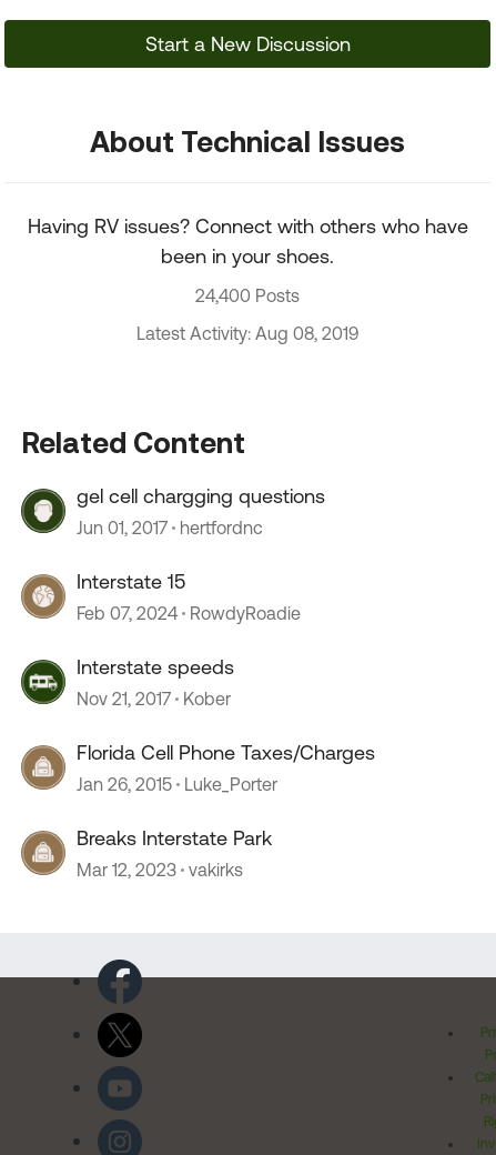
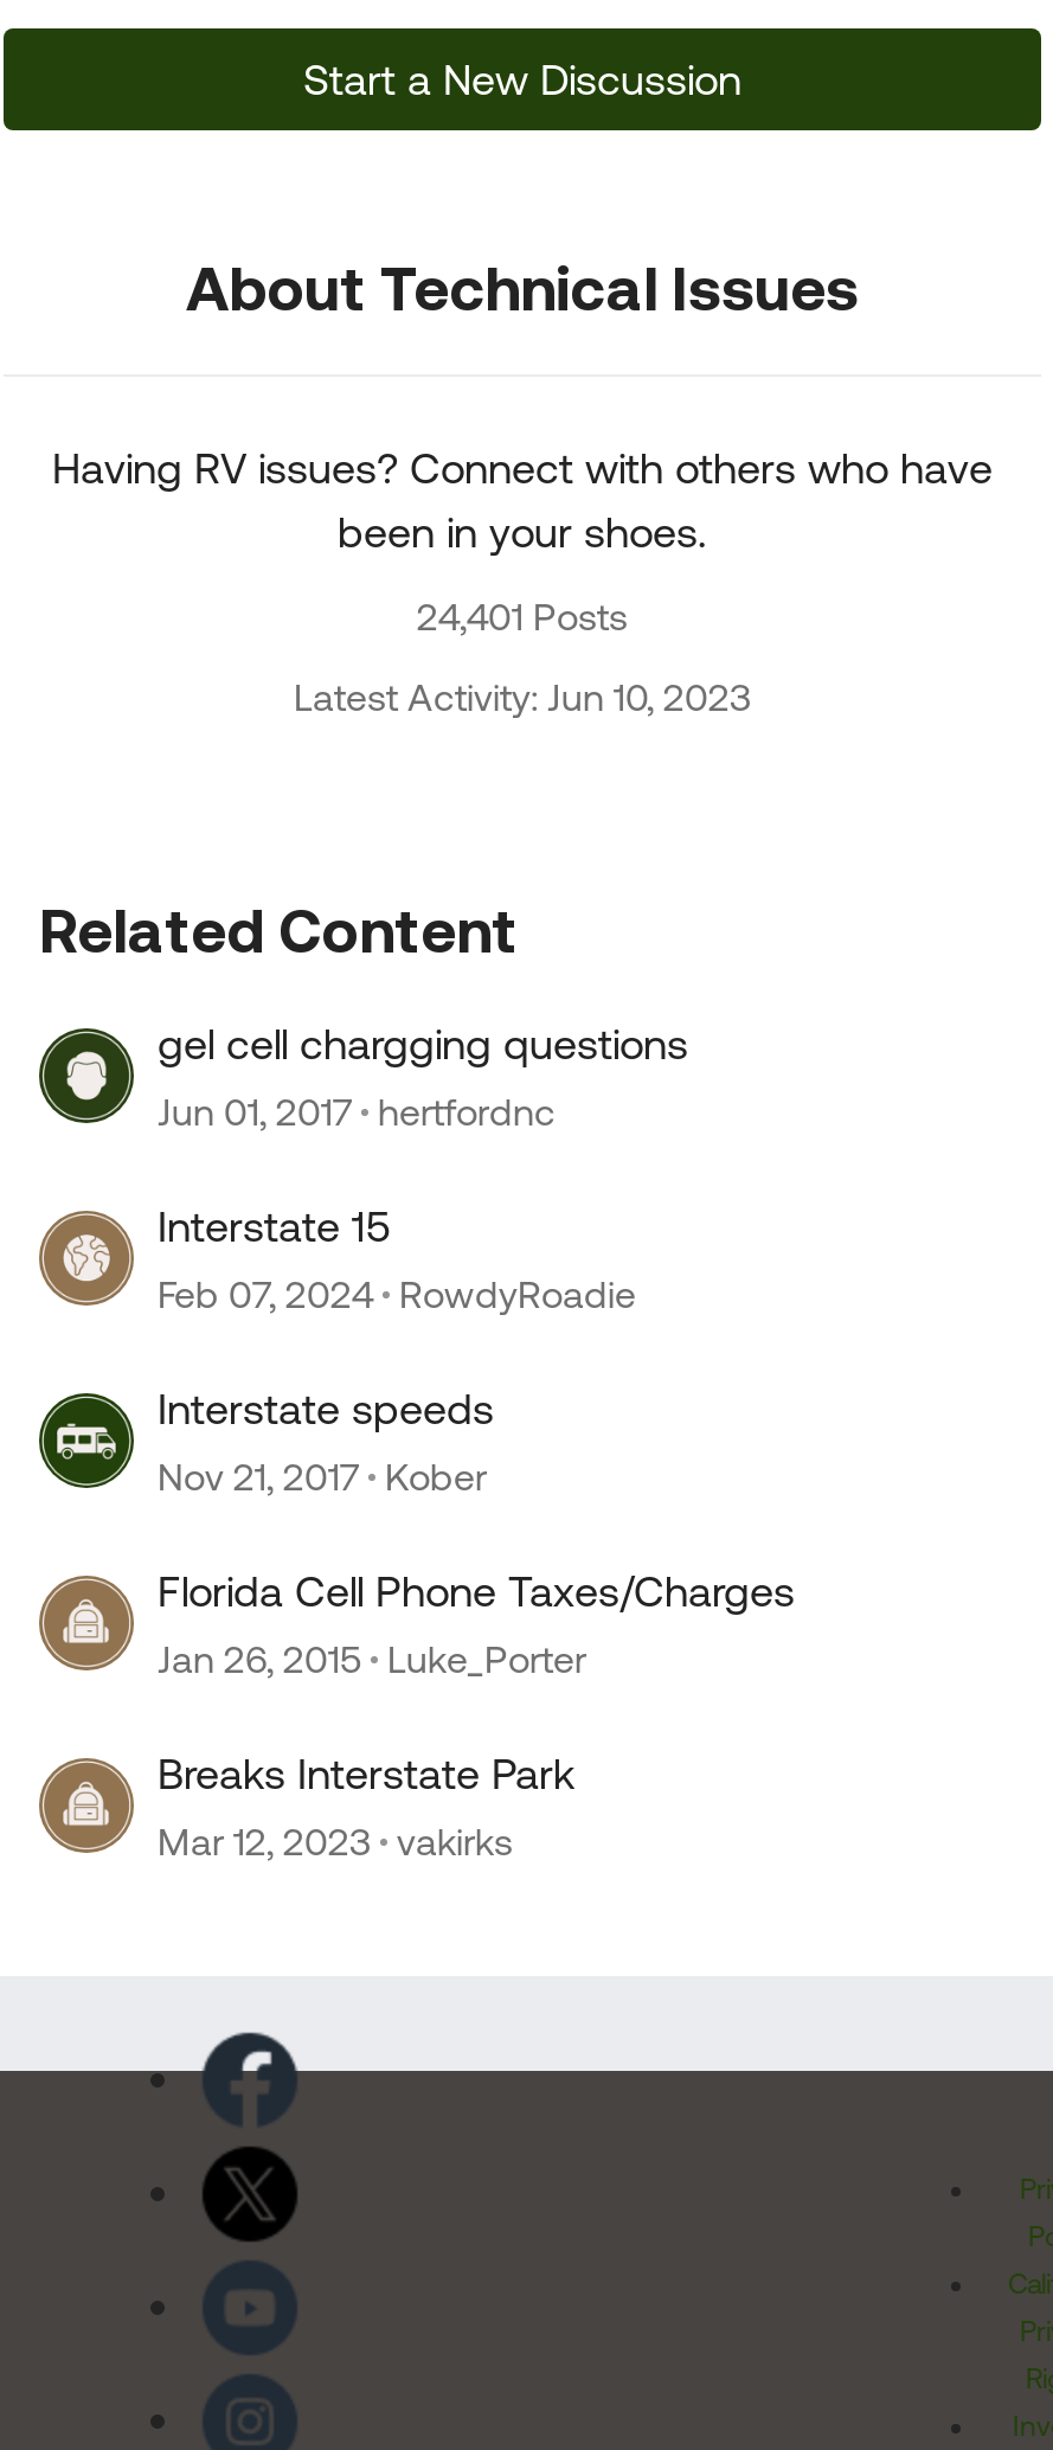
- 24,400 Posts
+ 24,401 Posts

- Latest Activity: Aug 08, 2019
+ Latest Activity: Jun 10, 2023
